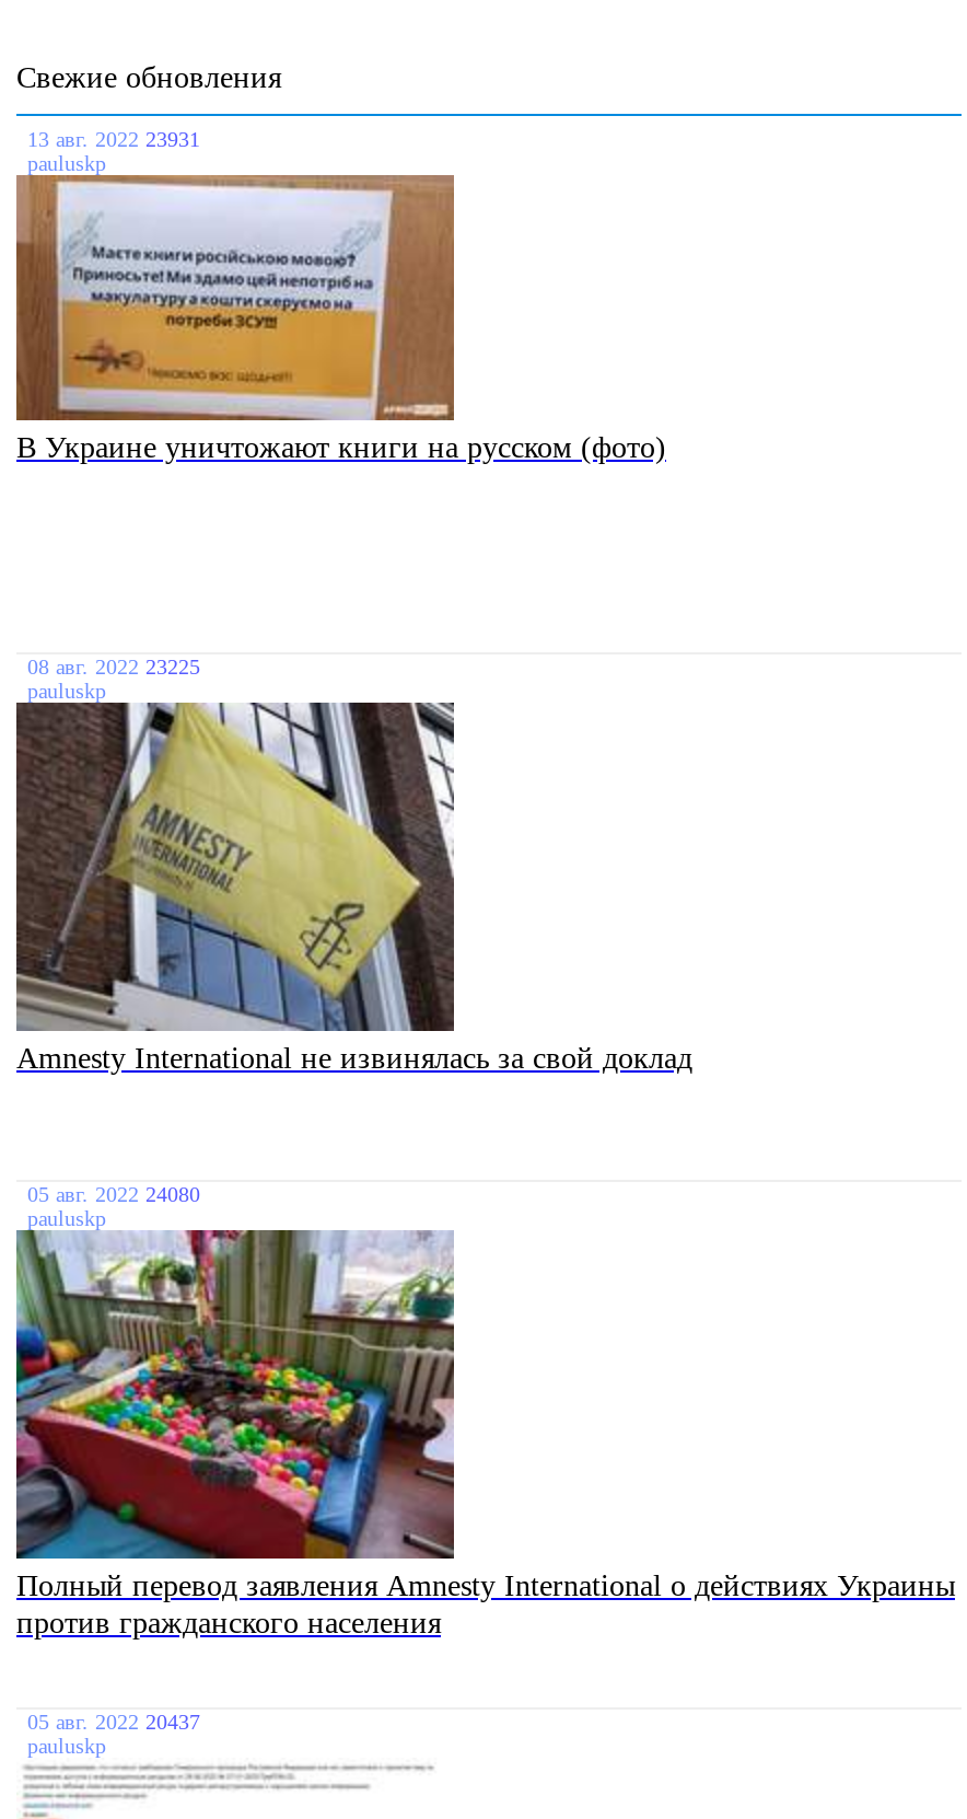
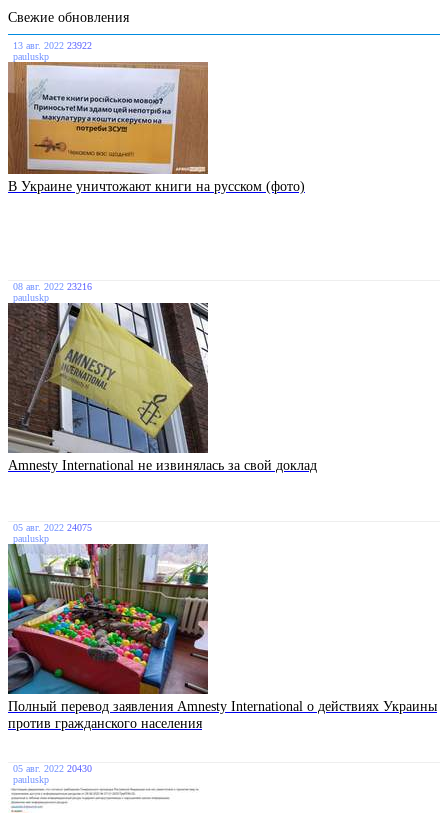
- 13 авг. 2022 23931
+ 13 авг. 2022 23922

- 08 авг. 2022 23225
+ 08 авг. 2022 23216

- 05 авг. 2022 24080
+ 05 авг. 2022 24075

- 05 авг. 2022 20437
+ 05 авг. 2022 20430
